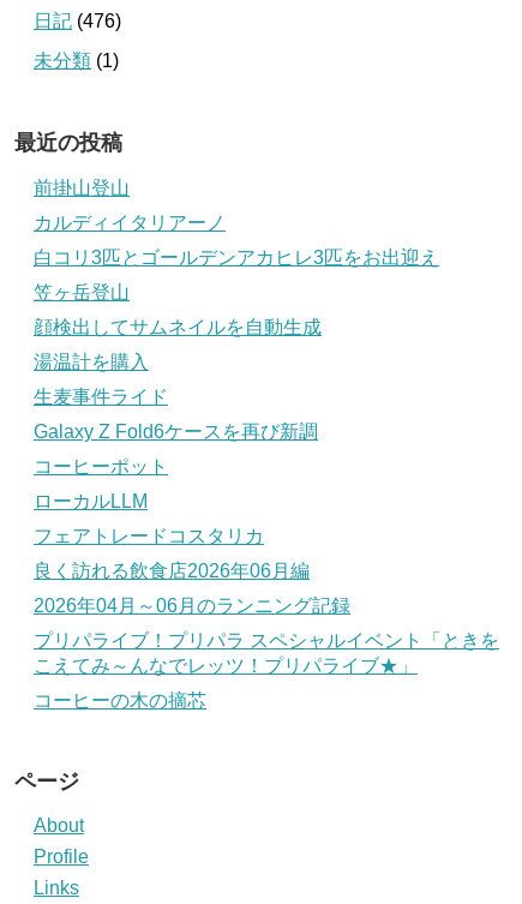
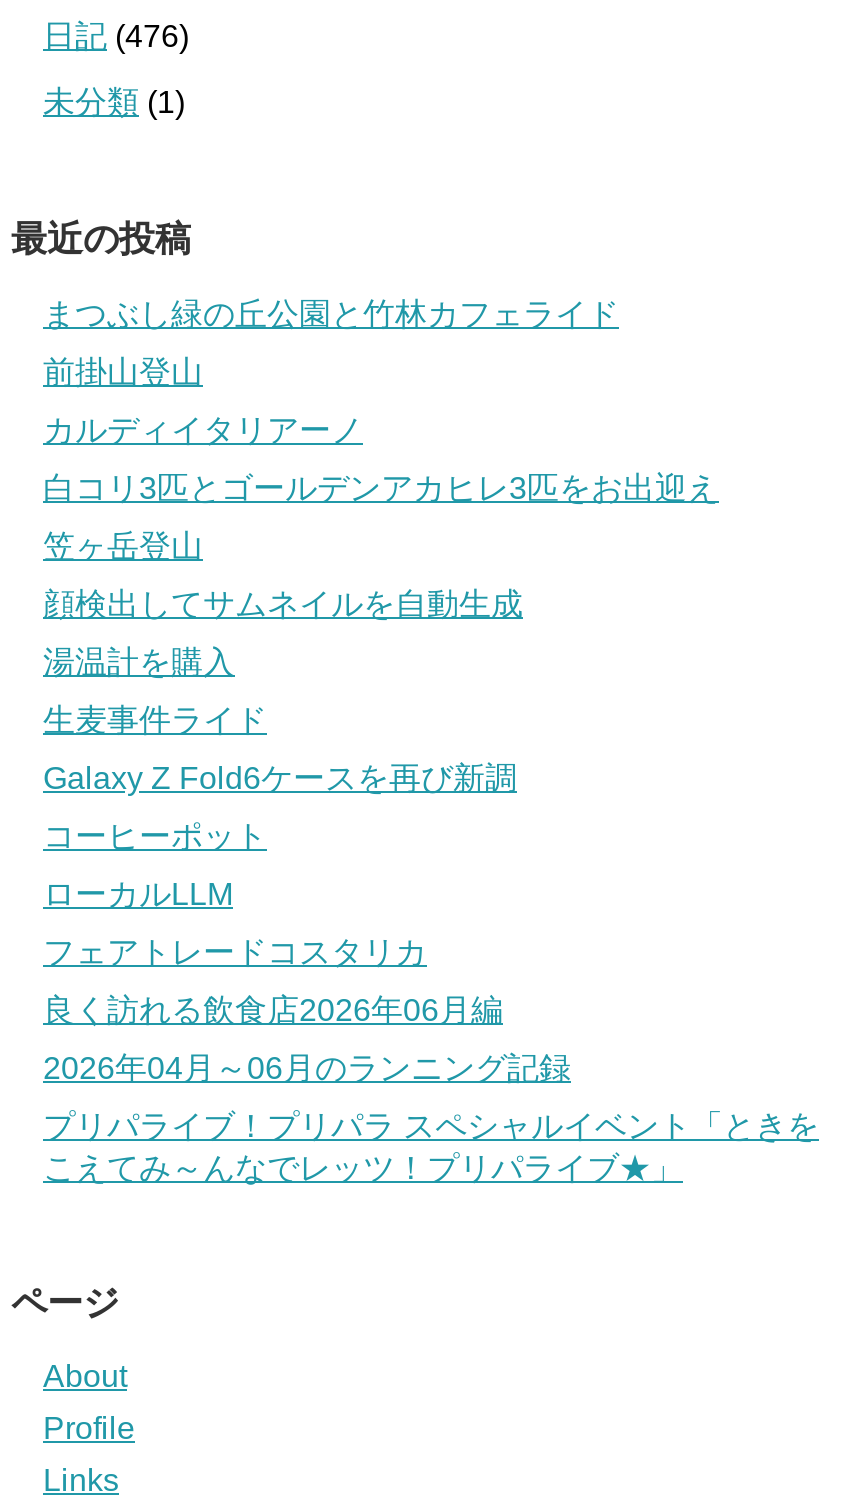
+ まつぶし緑の丘公園と竹林カフェライド

moved down: 前掛山登山 | カルディイタリアーノ | 白コリ3匹とゴールデンアカヒレ3匹をお出迎え | ... | 2026年04月～06月のランニング記録 | プリパライブ！プリパラ スペシャルイベント「ときを

- コーヒーの木の摘芯
